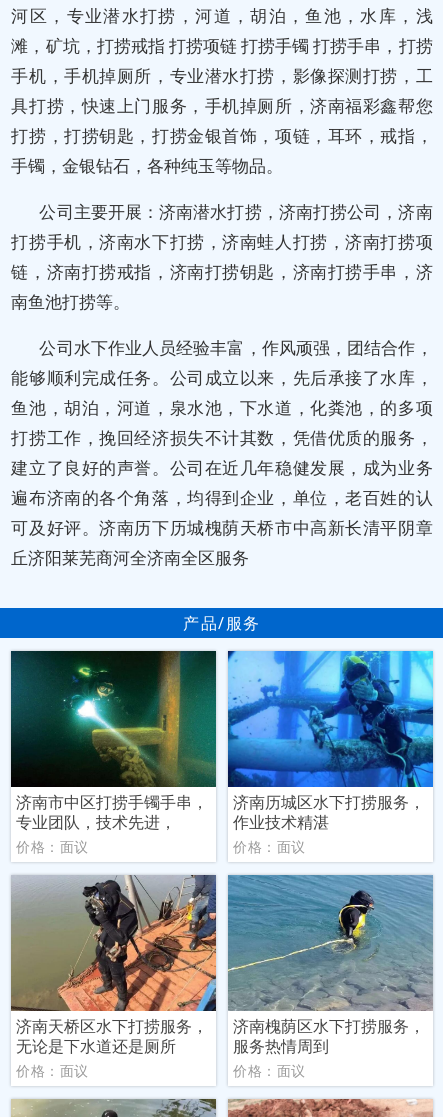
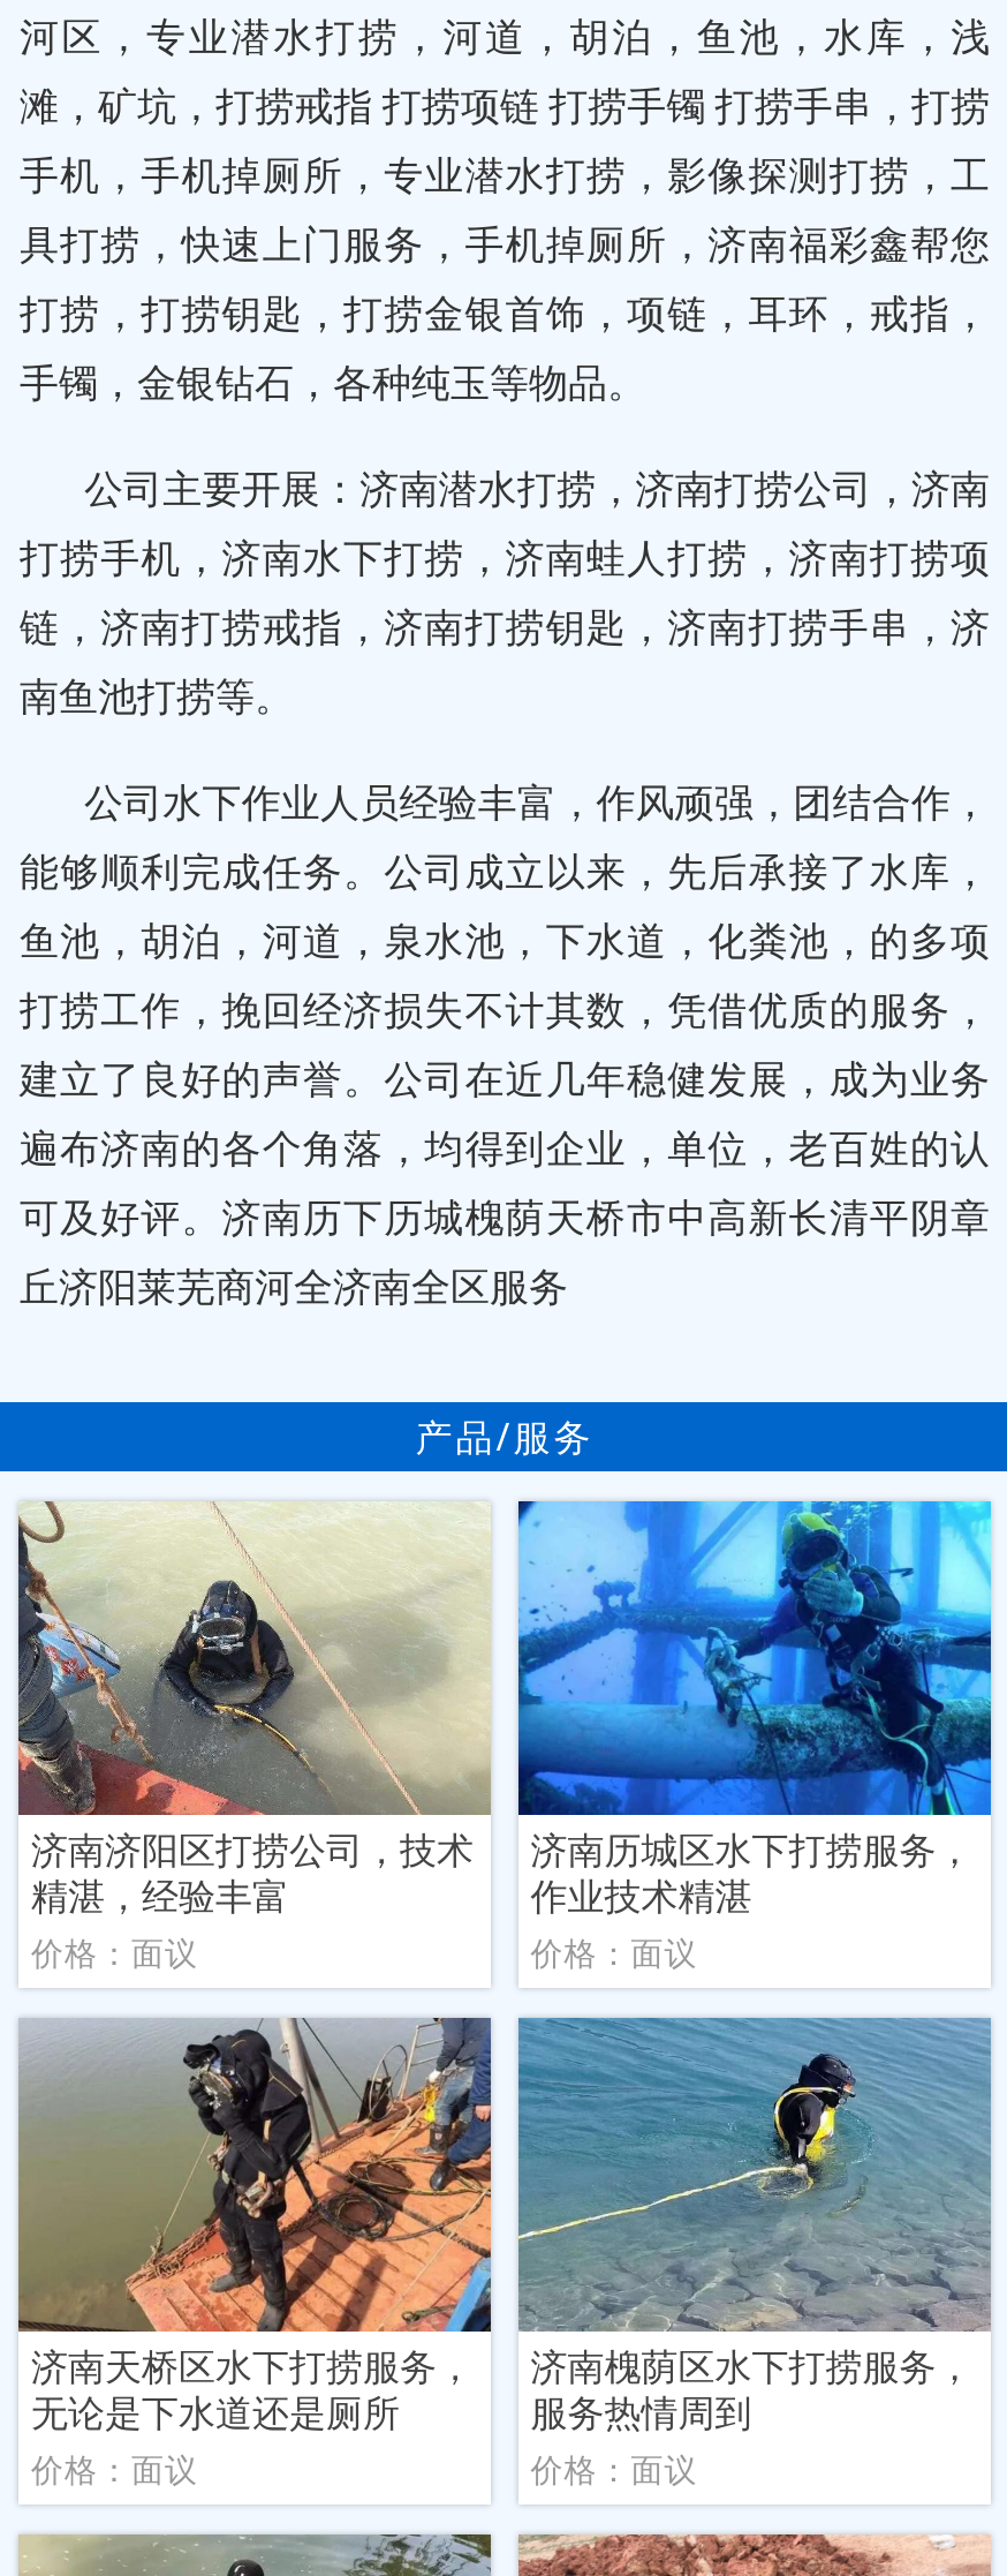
- [image]
- 济南市中区打捞手镯手串，
- 专业团队，技术先进，
+ [image]
+ 济南济阳区打捞公司，技术
+ 精湛，经验丰富
